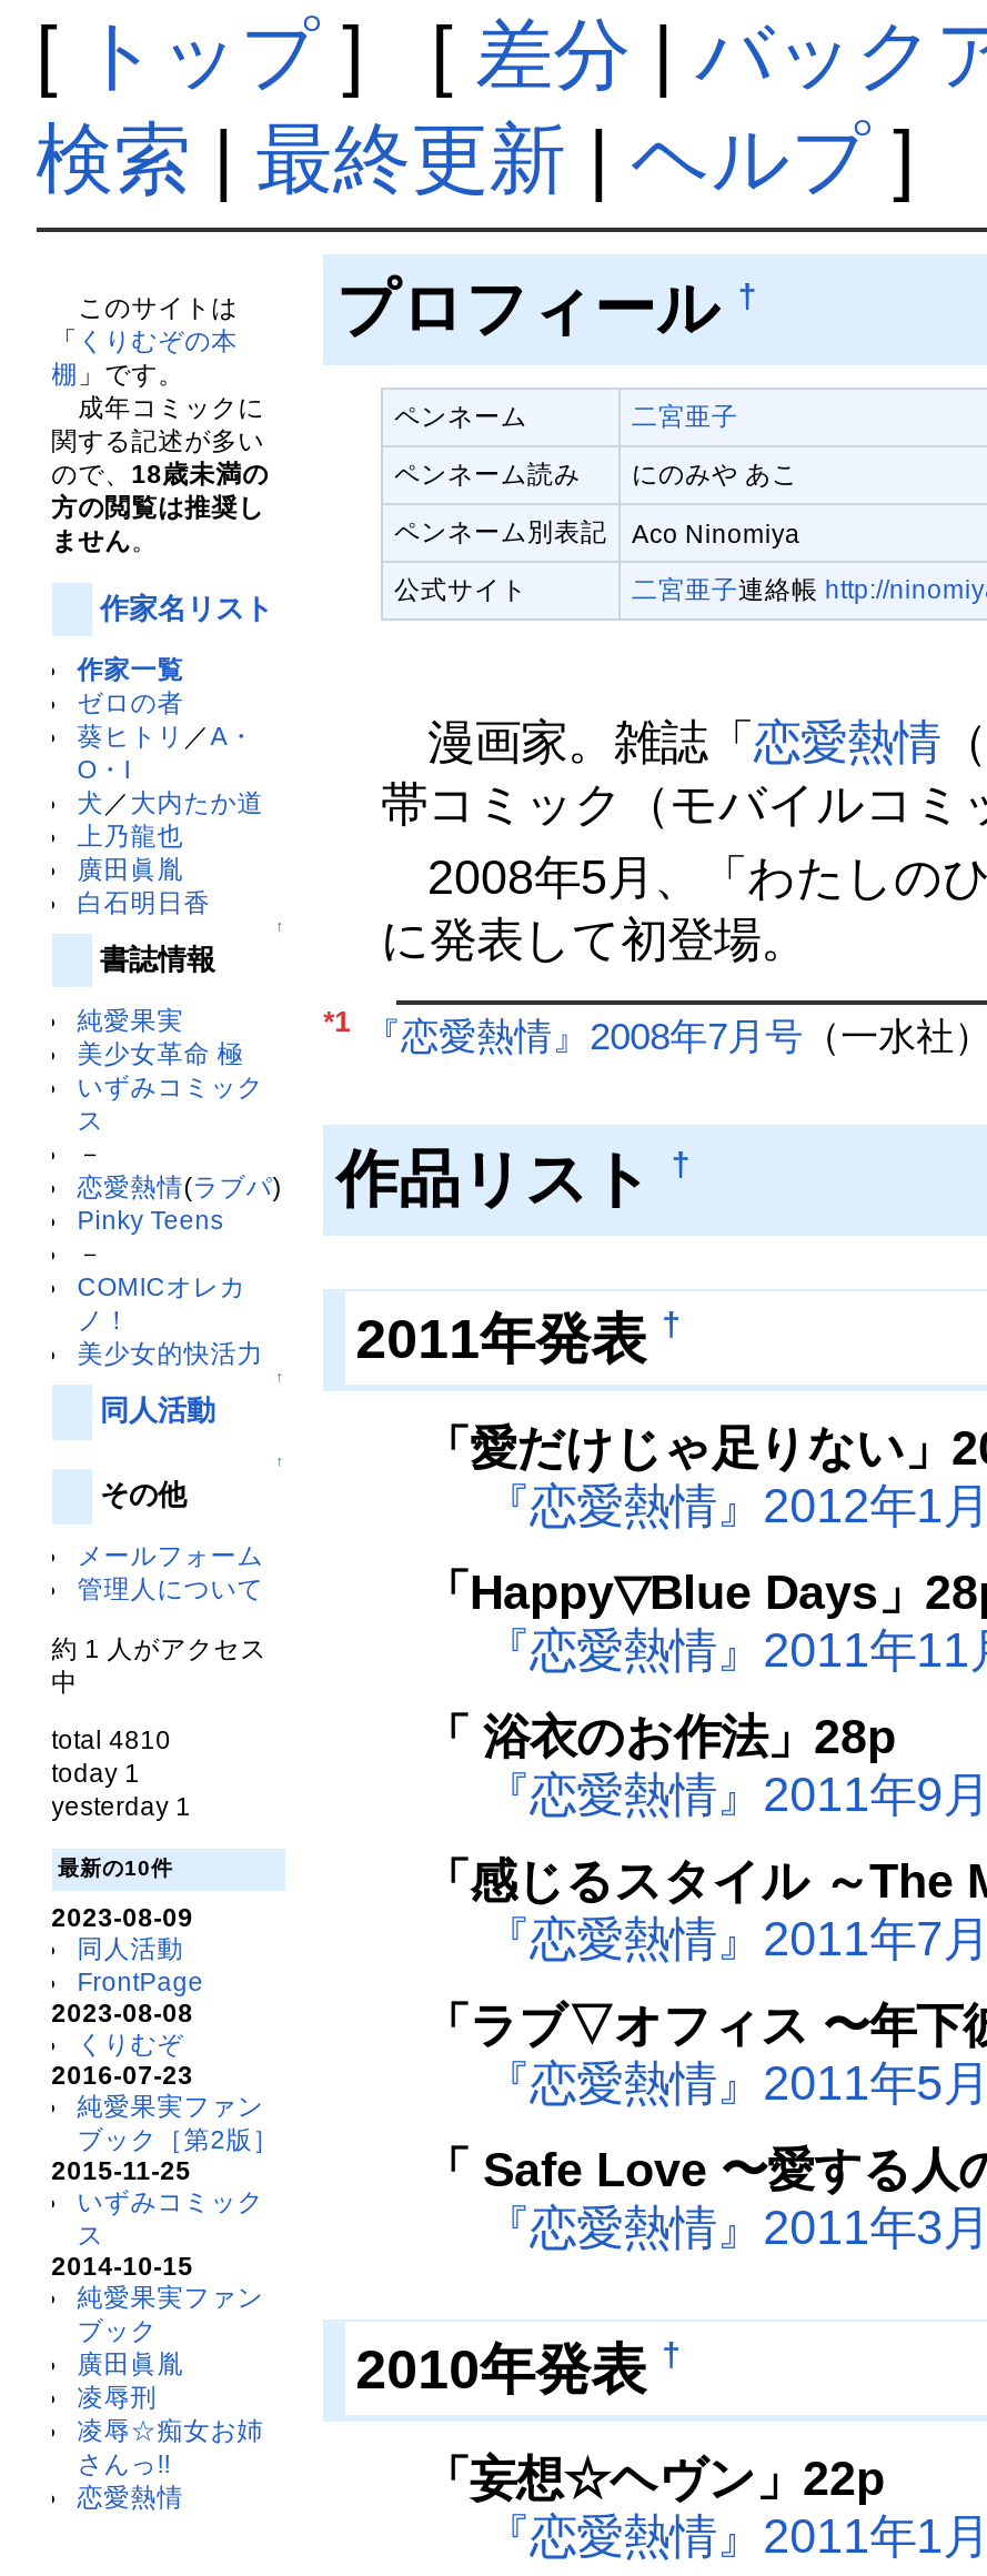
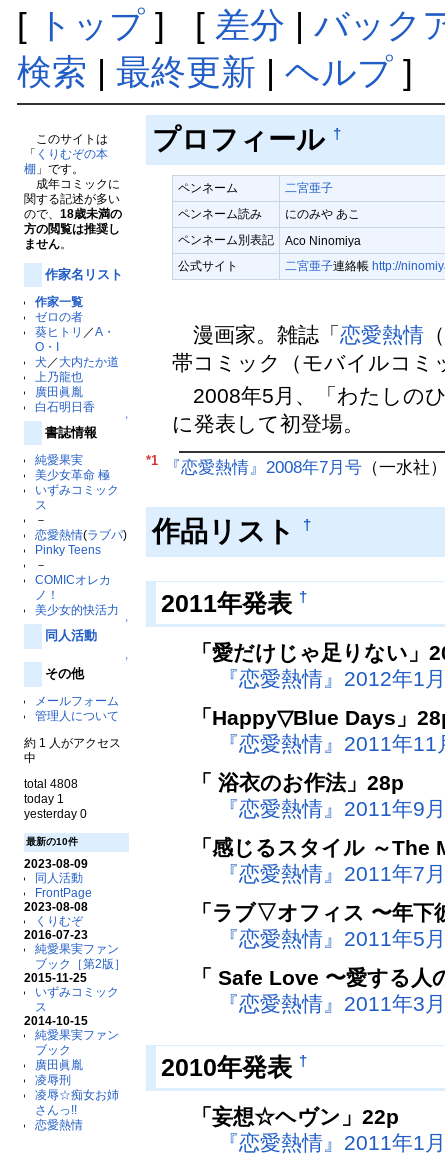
- total 4810
+ total 4808

- yesterday 1
+ yesterday 0
